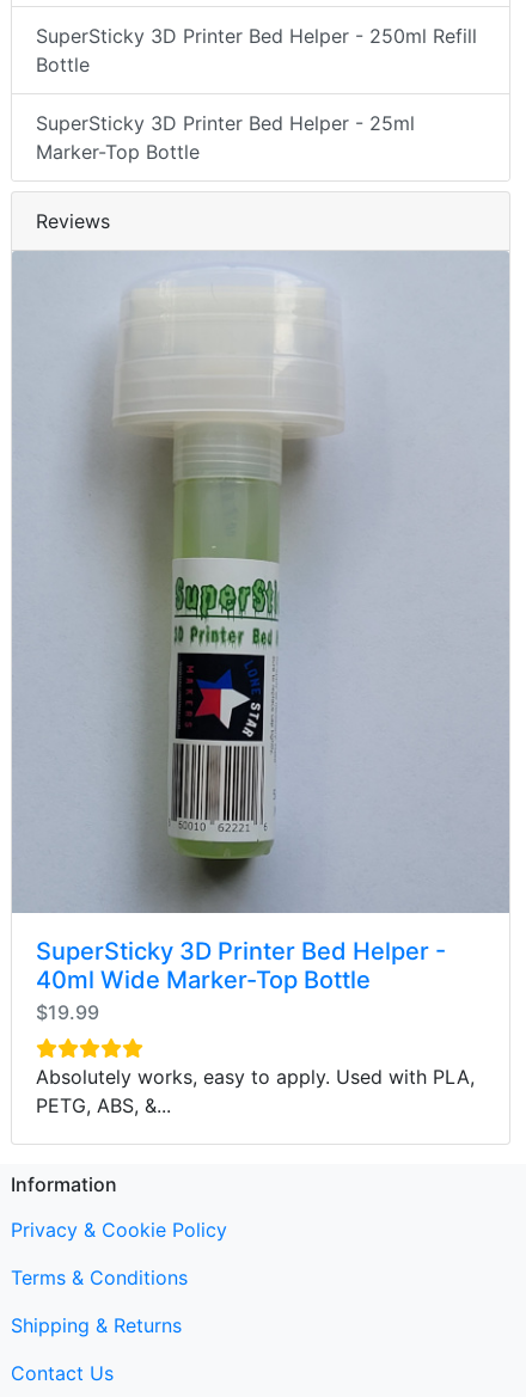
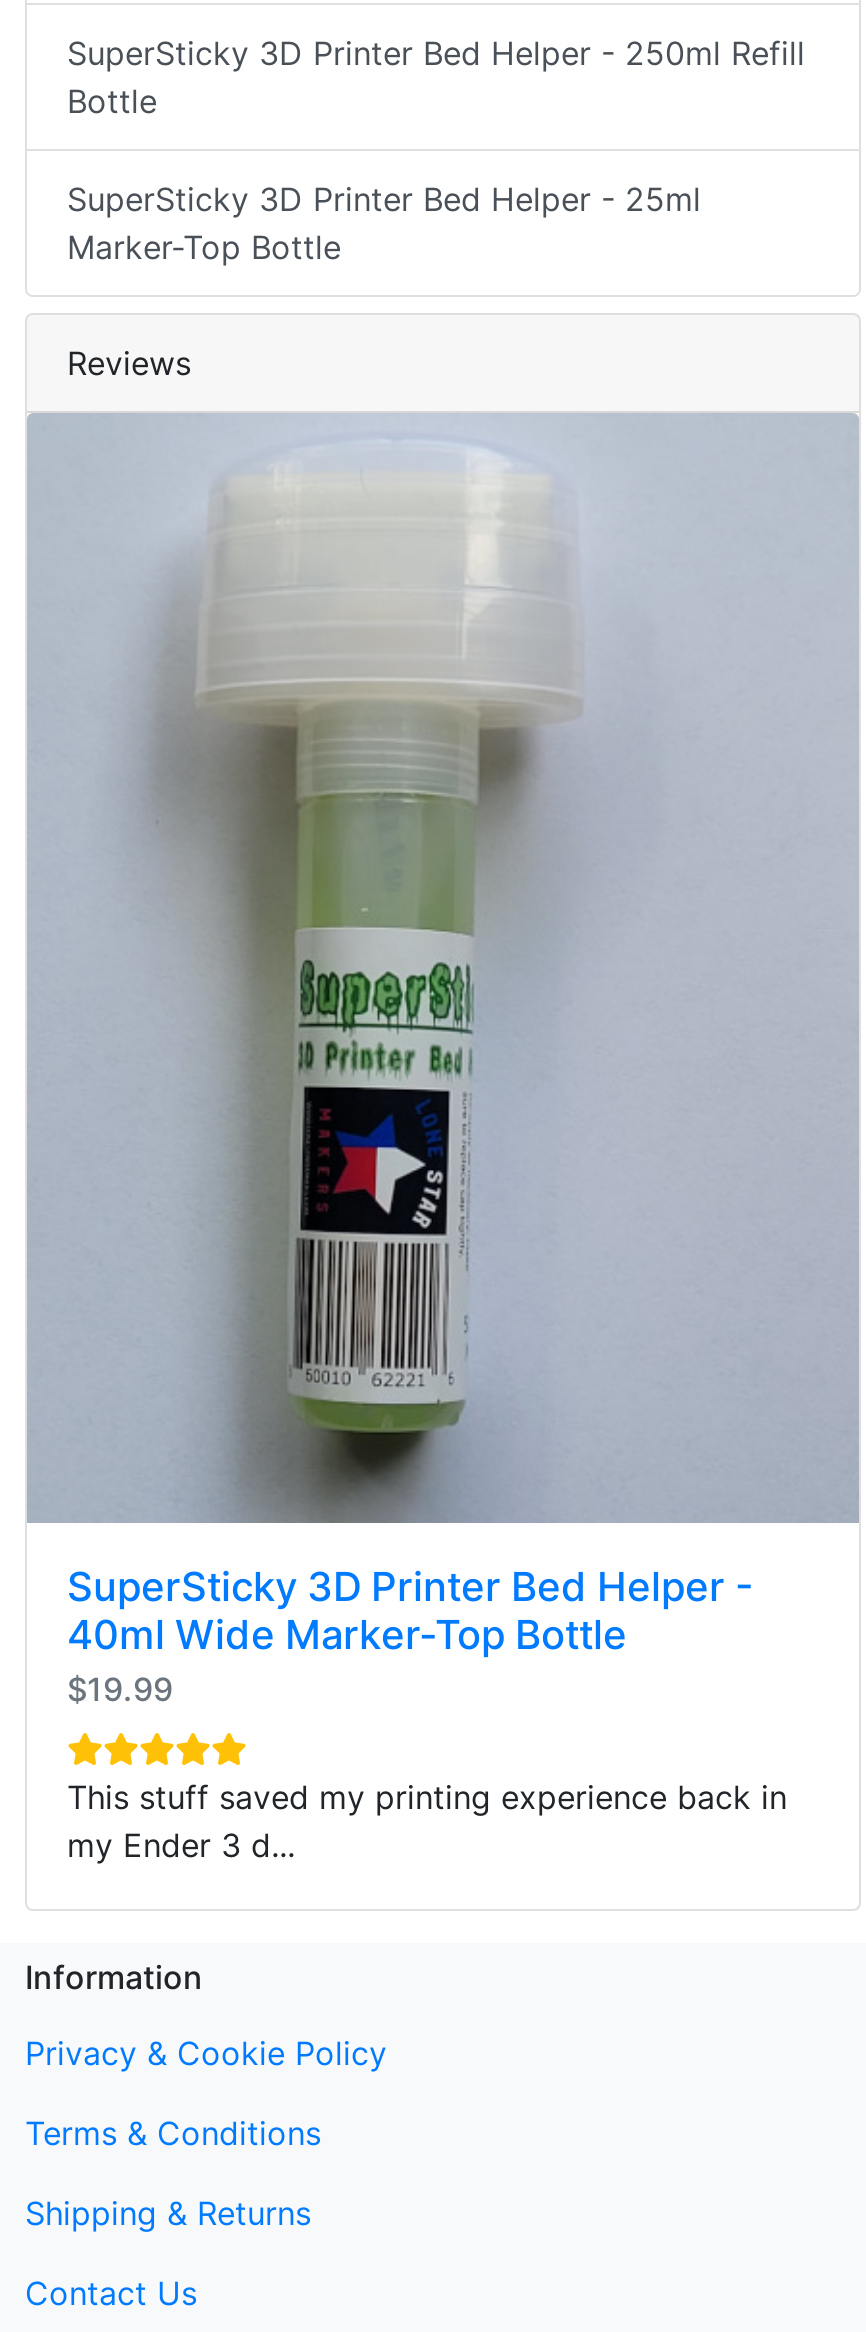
- Absolutely works, easy to apply. Used with PLA,
- PETG, ABS, &...
+ This stuff saved my printing experience back in
+ my Ender 3 d...
